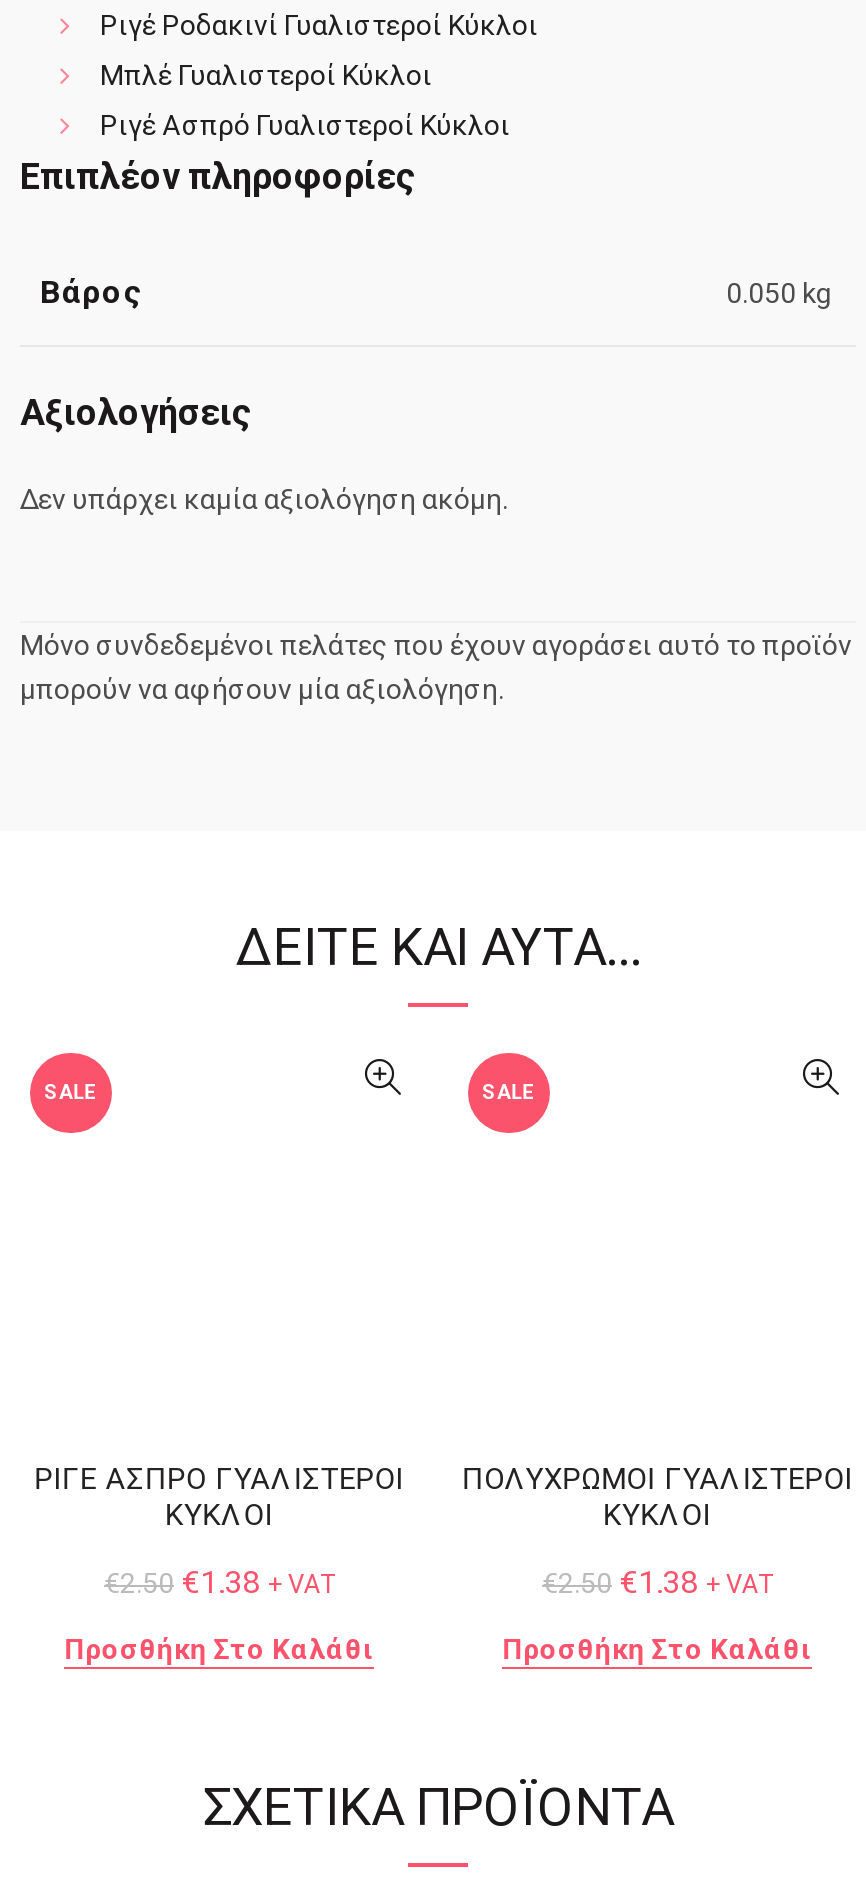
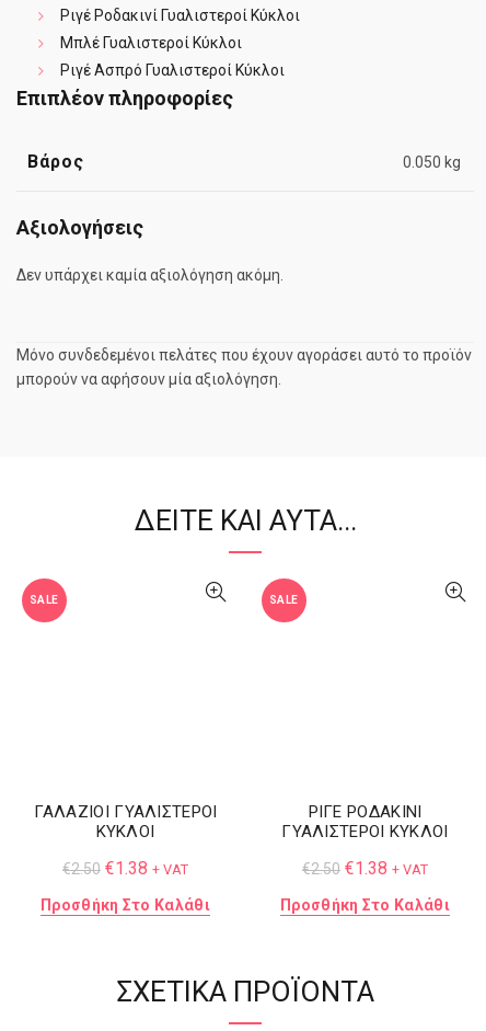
- ΡΙΓΕ ΑΣΠΡΟ ΓΥΑΛΙΣΤΕΡΟΙ
+ ΓΑΛΑΖΙΟΙ ΓΥΑΛΙΣΤΕΡΟΙ

- ΠΟΛΥΧΡΩΜΟΙ ΓΥΑΛΙΣΤΕΡΟΙ
- ΚΥΚΛΟΙ
+ ΡΙΓΕ ΡΟΔΑΚΙΝΙ
+ ΓΥΑΛΙΣΤΕΡΟΙ ΚΥΚΛΟΙ
